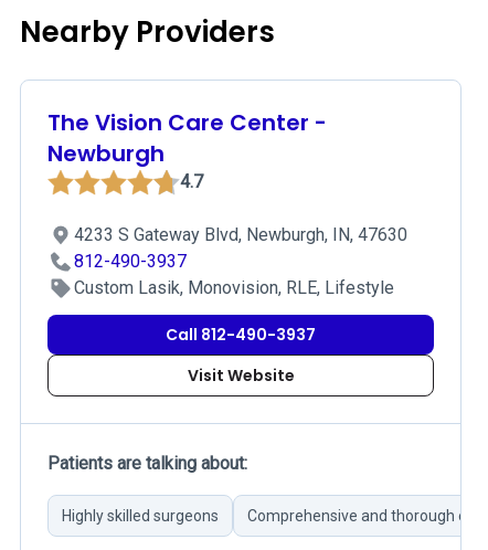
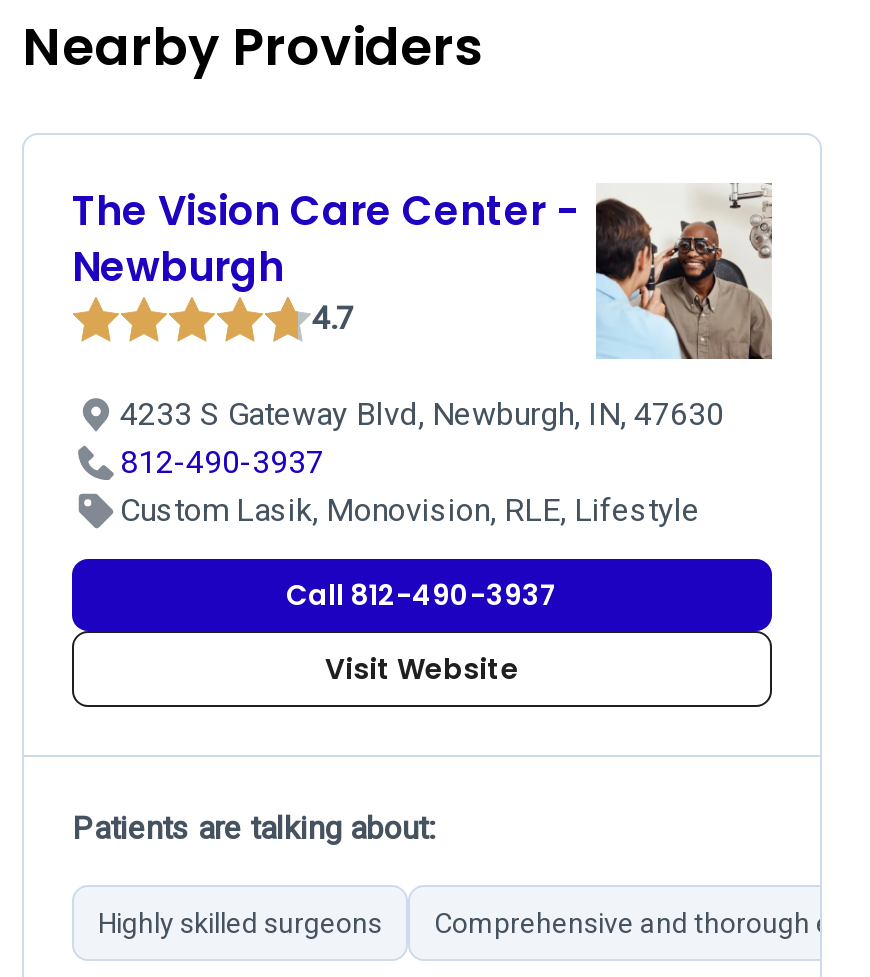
+ [image]
